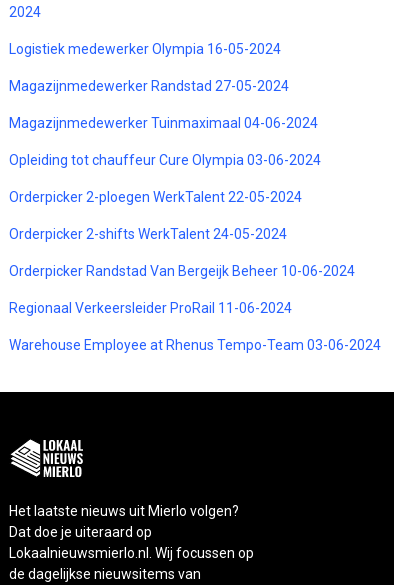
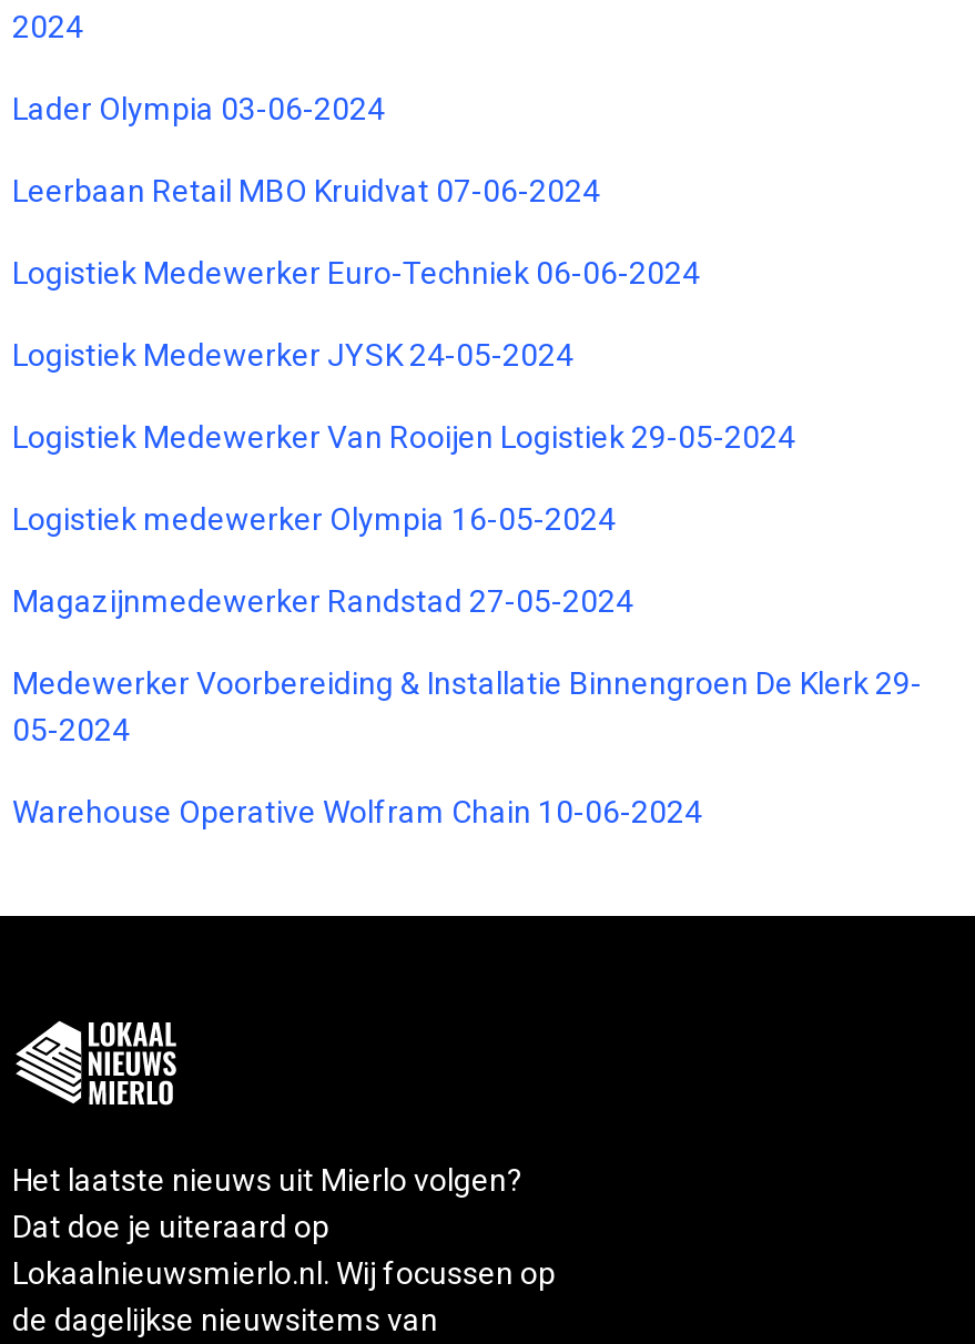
+ Lader Olympia 03-06-2024
+ Leerbaan Retail MBO Kruidvat 07-06-2024
+ Logistiek Medewerker Euro-Techniek 06-06-2024
+ Logistiek Medewerker JYSK 24-05-2024
+ Logistiek Medewerker Van Rooijen Logistiek 29-05-2024

moved down: Logistiek medewerker Olympia 16-05-2024 | Magazijnmedewerker Randstad 27-05-2024

- Magazijnmedewerker Tuinmaximaal 04-06-2024
- Opleiding tot chauffeur Cure Olympia 03-06-2024
- Orderpicker 2-ploegen WerkTalent 22-05-2024
- Orderpicker 2-shifts WerkTalent 24-05-2024
- Orderpicker Randstad Van Bergeijk Beheer 10-06-2024
- Regionaal Verkeersleider ProRail 11-06-2024
- Warehouse Employee at Rhenus Tempo-Team 03-06-2024
+ Medewerker Voorbereiding & Installatie Binnengroen De Klerk 29-
+ 05-2024
+ Warehouse Operative Wolfram Chain 10-06-2024
